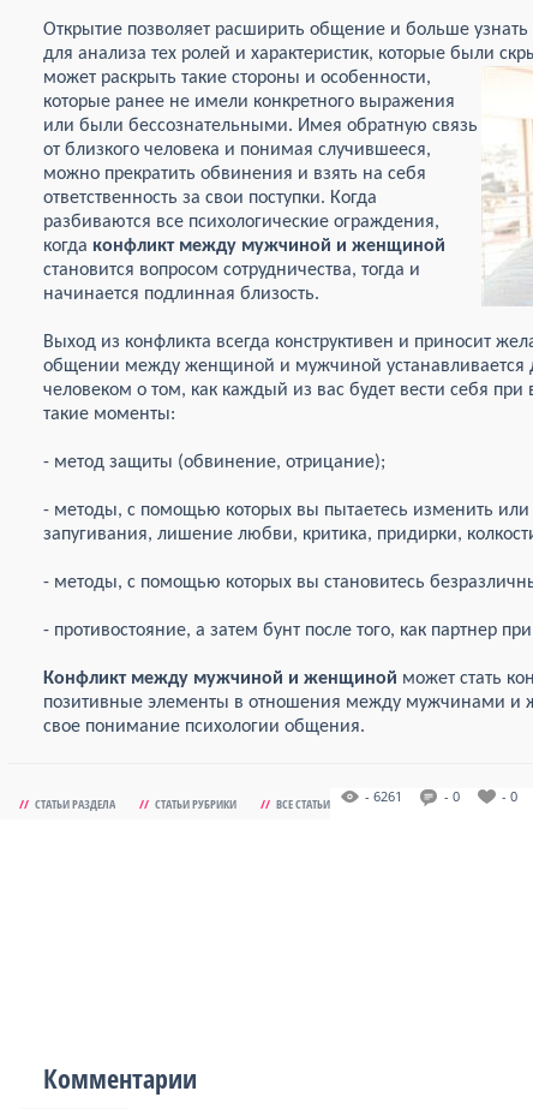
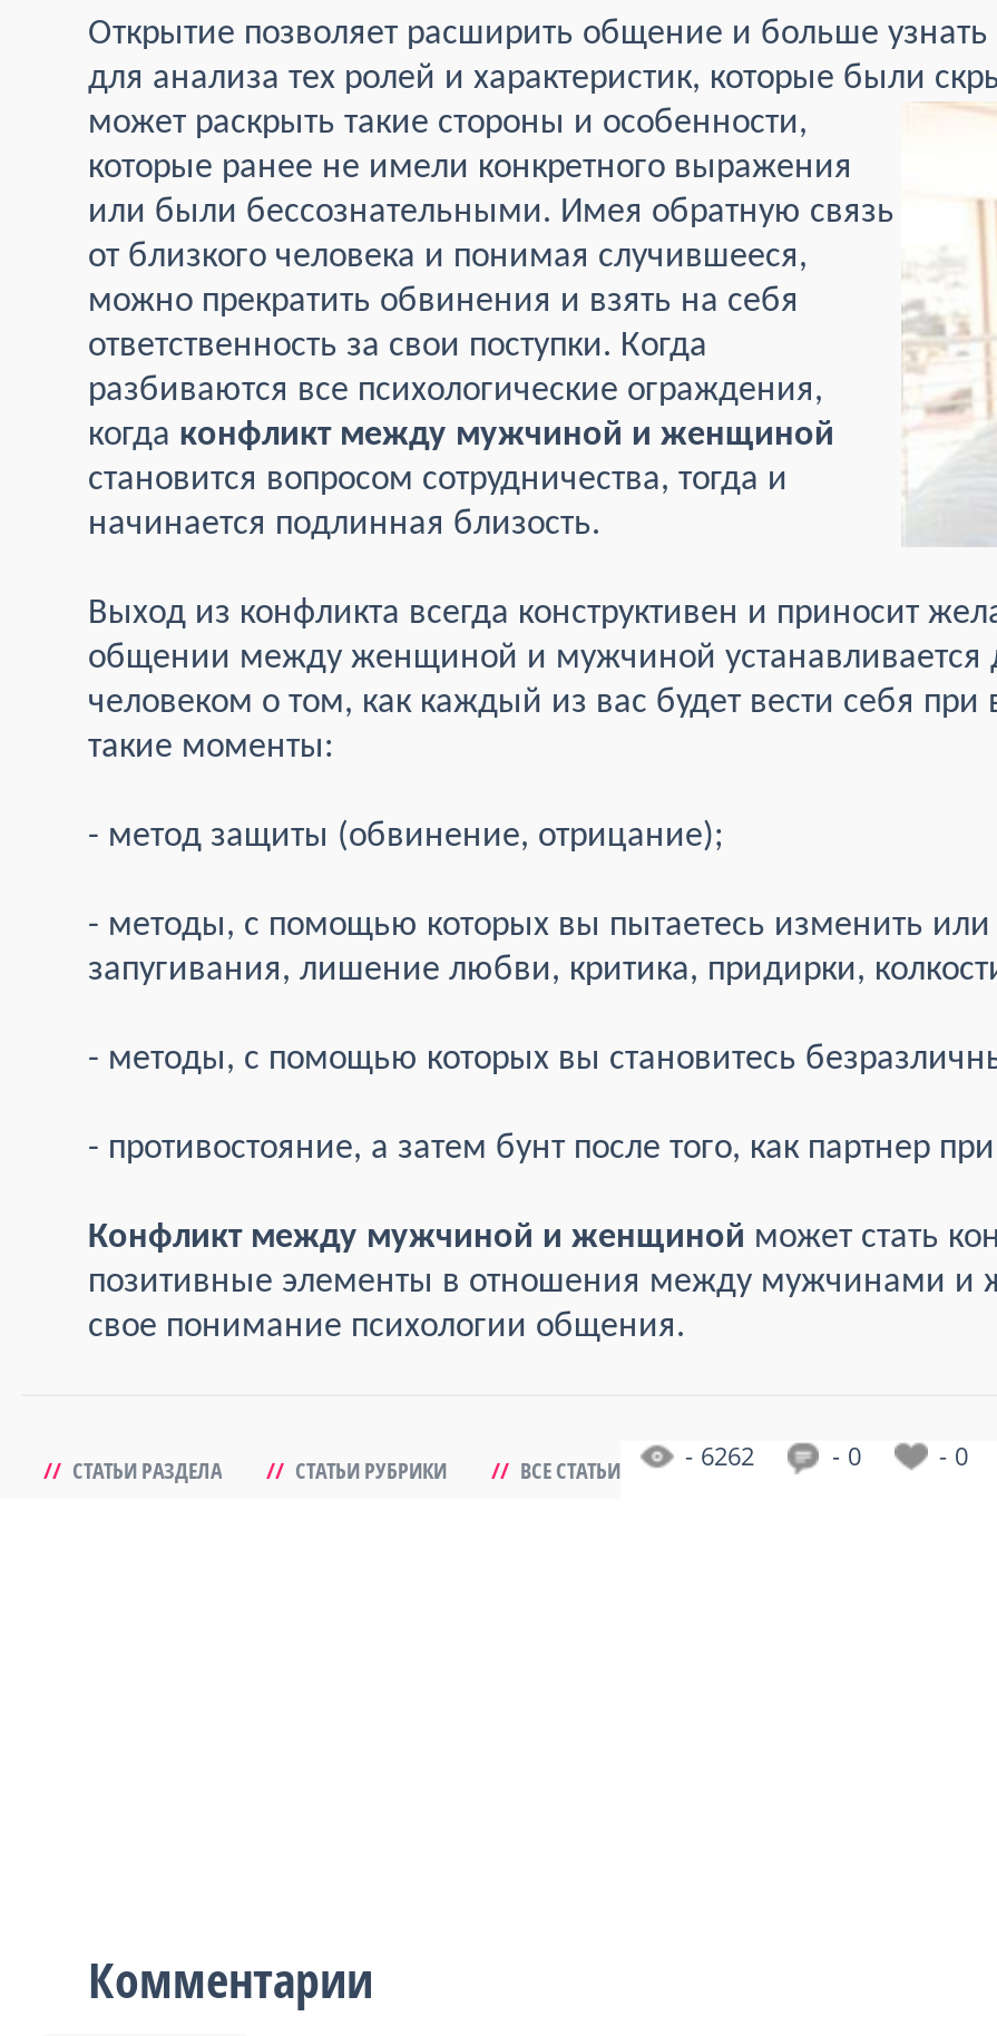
- - 6261
+ - 6262
